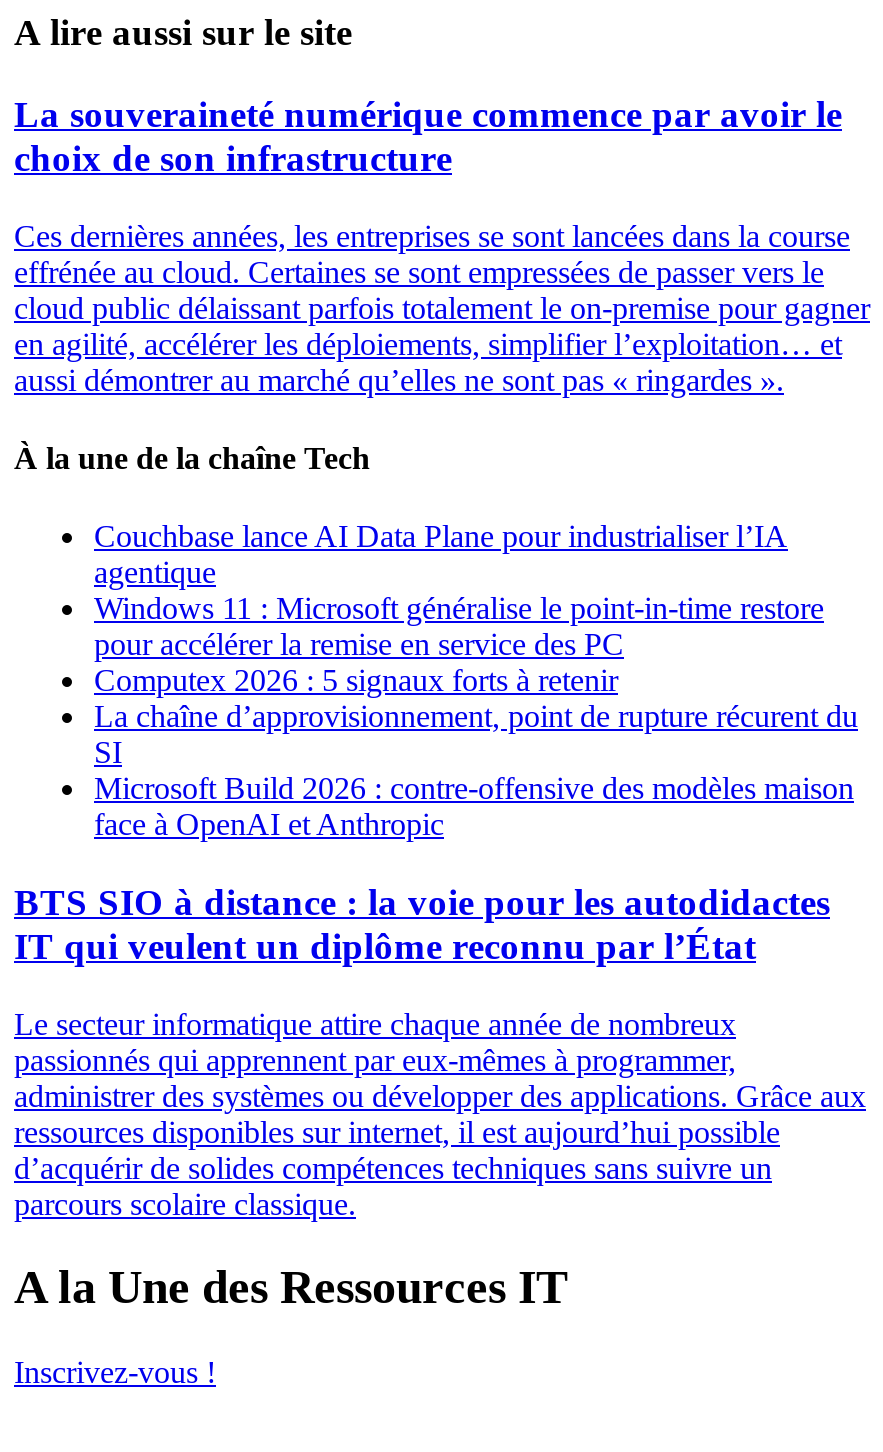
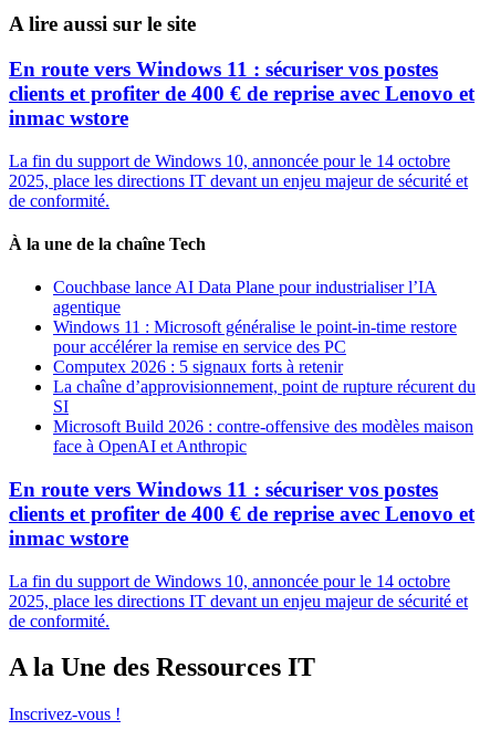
- La souveraineté numérique commence par avoir le
- choix de son infrastructure
+ En route vers Windows 11 : sécuriser vos postes
+ clients et profiter de 400 € de reprise avec Lenovo et
+ inmac wstore

- Ces dernières années, les entreprises se sont lancées dans la course
- effrénée au cloud. Certaines se sont empressées de passer vers le
- cloud public délaissant parfois totalement le on-premise pour gagner
- en agilité, accélérer les déploiements, simplifier l’exploitation… et
- aussi démontrer au marché qu’elles ne sont pas « ringardes ».
+ La fin du support de Windows 10, annoncée pour le 14 octobre
+ 2025, place les directions IT devant un enjeu majeur de sécurité et
+ de conformité.

- BTS SIO à distance : la voie pour les autodidactes
- IT qui veulent un diplôme reconnu par l’État
+ En route vers Windows 11 : sécuriser vos postes
+ clients et profiter de 400 € de reprise avec Lenovo et
+ inmac wstore

- Le secteur informatique attire chaque année de nombreux
- passionnés qui apprennent par eux-mêmes à programmer,
- administrer des systèmes ou développer des applications. Grâce aux
- ressources disponibles sur internet, il est aujourd’hui possible
- d’acquérir de solides compétences techniques sans suivre un
- parcours scolaire classique.
+ La fin du support de Windows 10, annoncée pour le 14 octobre
+ 2025, place les directions IT devant un enjeu majeur de sécurité et
+ de conformité.
